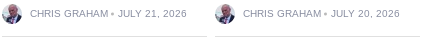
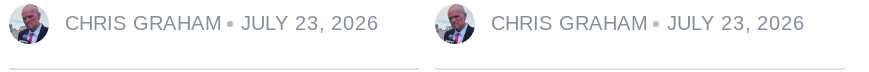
- CHRIS GRAHAM JULY 21, 2026
+ CHRIS GRAHAM JULY 23, 2026

- CHRIS GRAHAM JULY 20, 2026
+ CHRIS GRAHAM JULY 23, 2026
